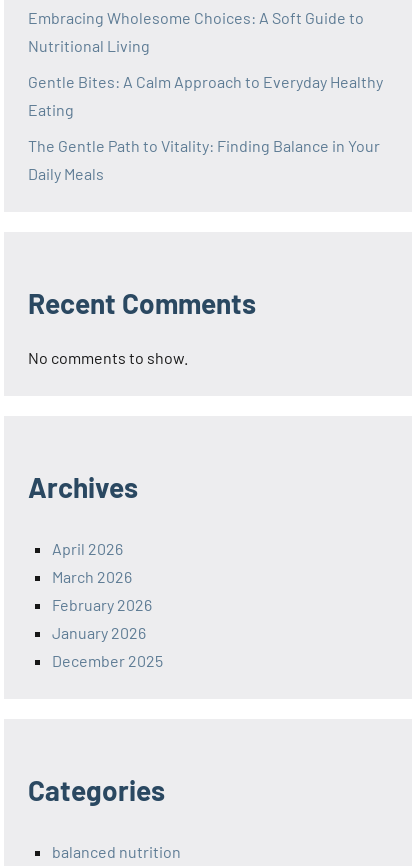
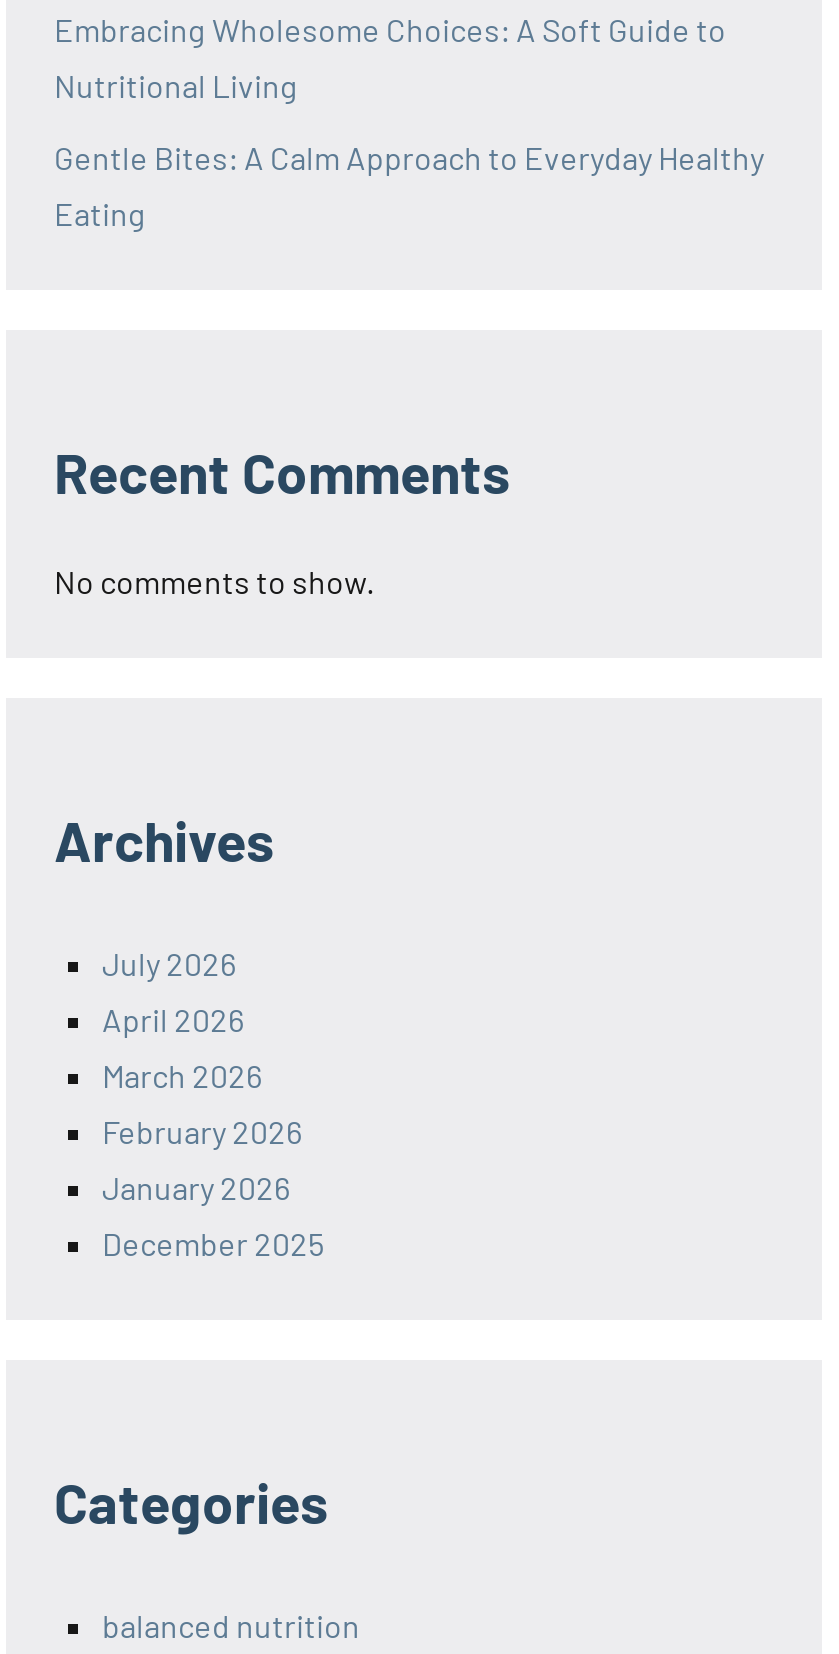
- The Gentle Path to Vitality: Finding Balance in Your
- Daily Meals

moved up: Recent Comments | No comments to show. | Archives

+ July 2026
